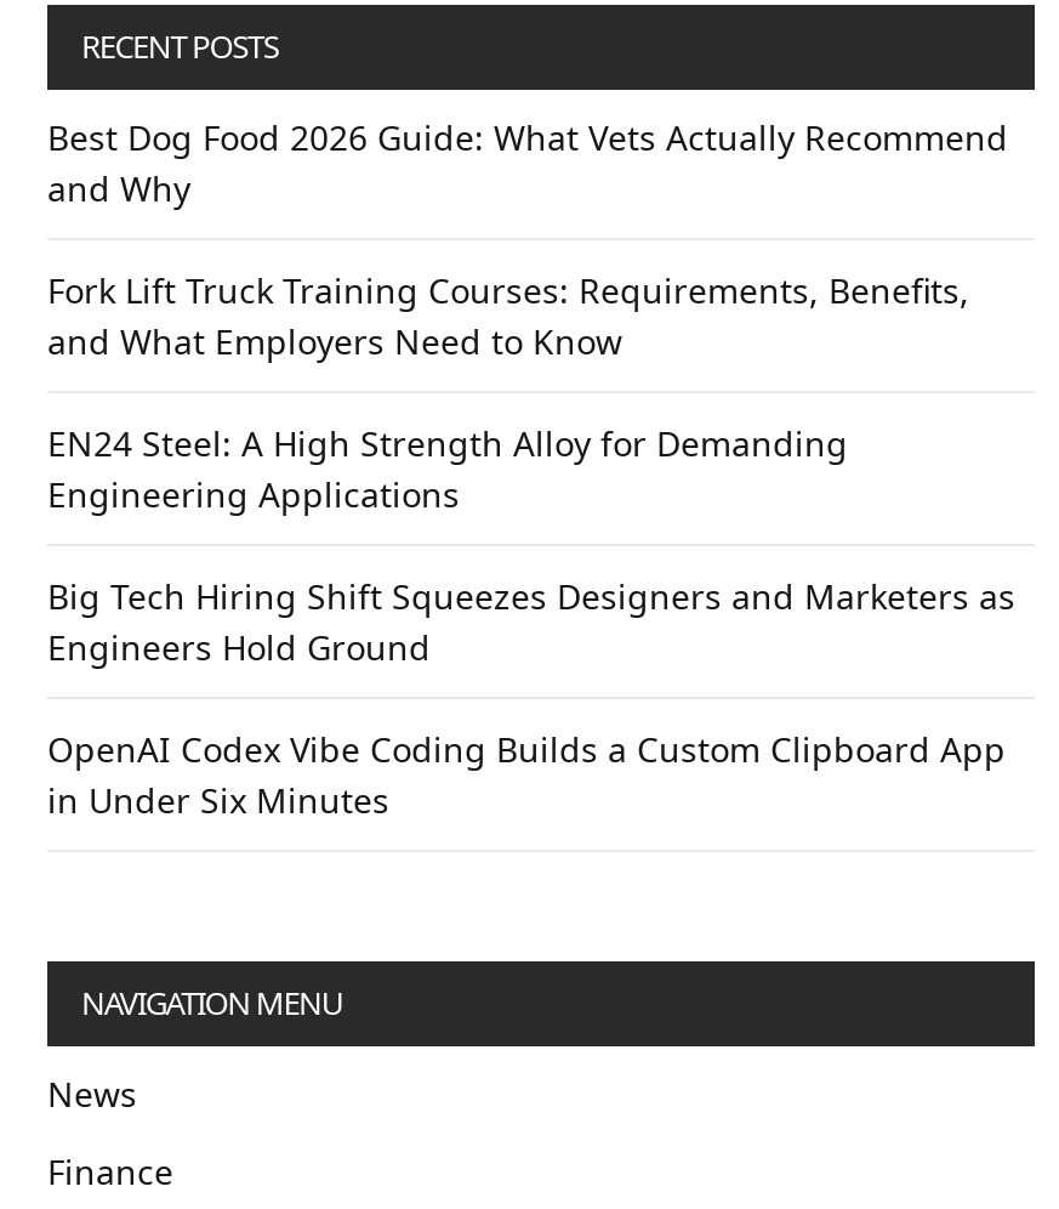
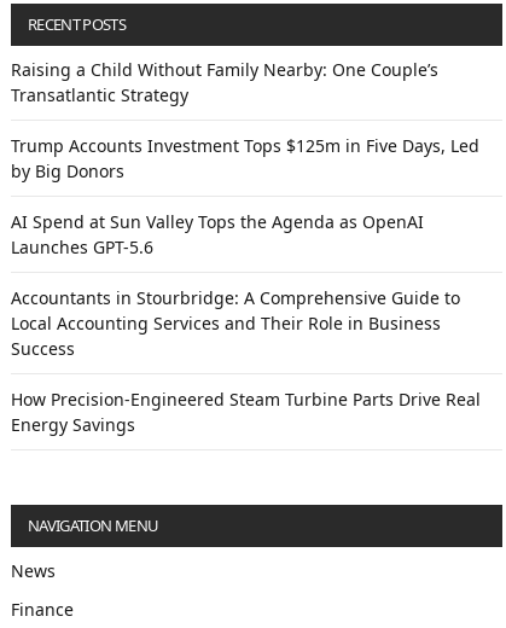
- Best Dog Food 2026 Guide: What Vets Actually Recommend
- and Why
+ Raising a Child Without Family Nearby: One Couple’s
+ Transatlantic Strategy

- Fork Lift Truck Training Courses: Requirements, Benefits,
- and What Employers Need to Know
+ Trump Accounts Investment Tops $125m in Five Days, Led
+ by Big Donors

- EN24 Steel: A High Strength Alloy for Demanding
- Engineering Applications
+ AI Spend at Sun Valley Tops the Agenda as OpenAI
+ Launches GPT-5.6

- Big Tech Hiring Shift Squeezes Designers and Marketers as
- Engineers Hold Ground
+ Accountants in Stourbridge: A Comprehensive Guide to
+ Local Accounting Services and Their Role in Business
+ Success

- OpenAI Codex Vibe Coding Builds a Custom Clipboard App
- in Under Six Minutes
+ How Precision-Engineered Steam Turbine Parts Drive Real
+ Energy Savings
